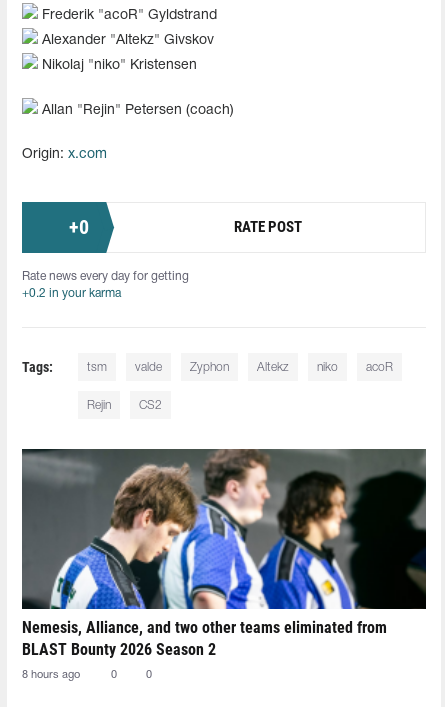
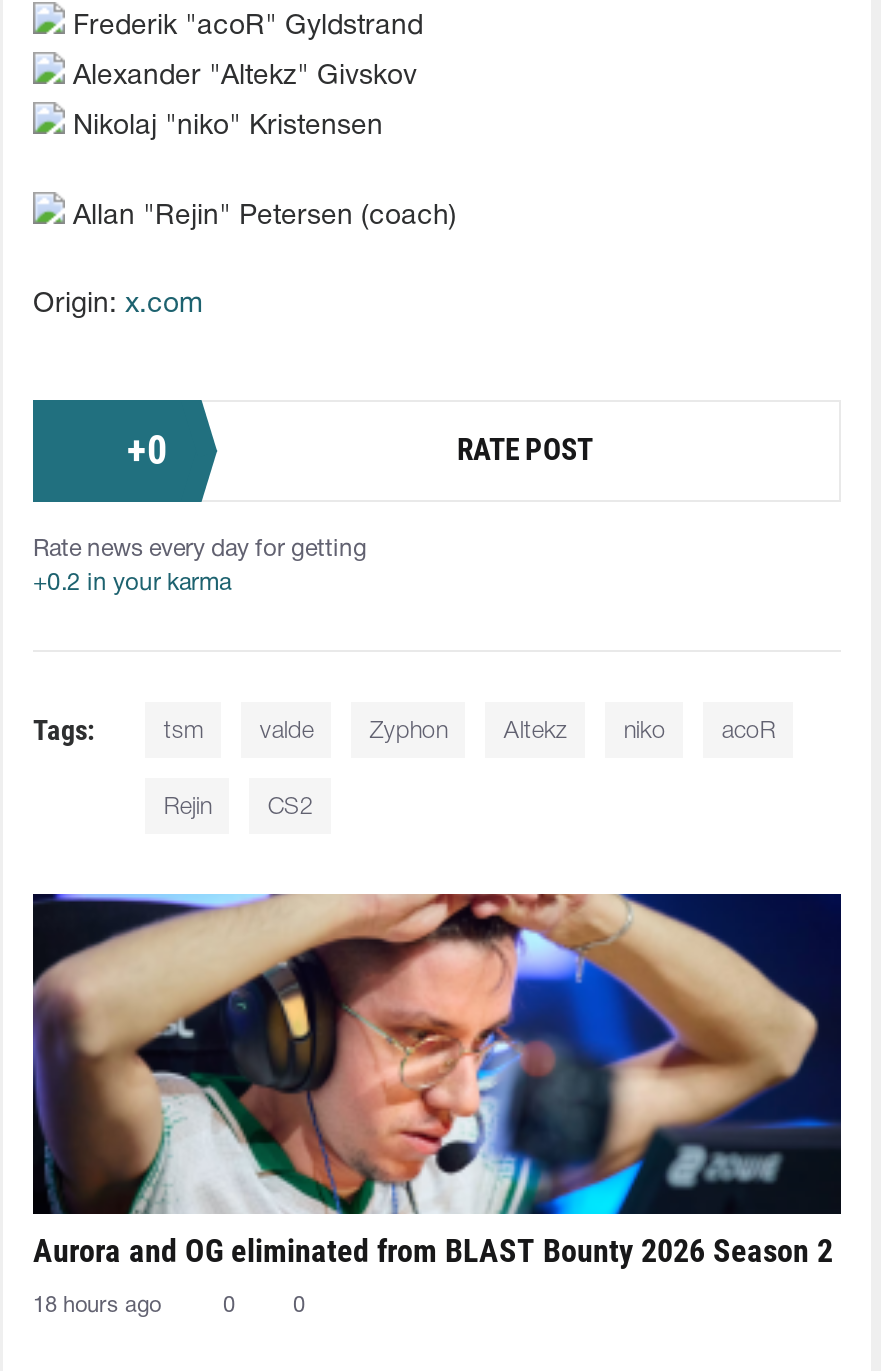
- [image]
- Nemesis, Alliance, and two other teams eliminated from
- BLAST Bounty 2026 Season 2
+ [image]
+ Aurora and OG eliminated from BLAST Bounty 2026 Season 2

- 8 hours ago
+ 18 hours ago
